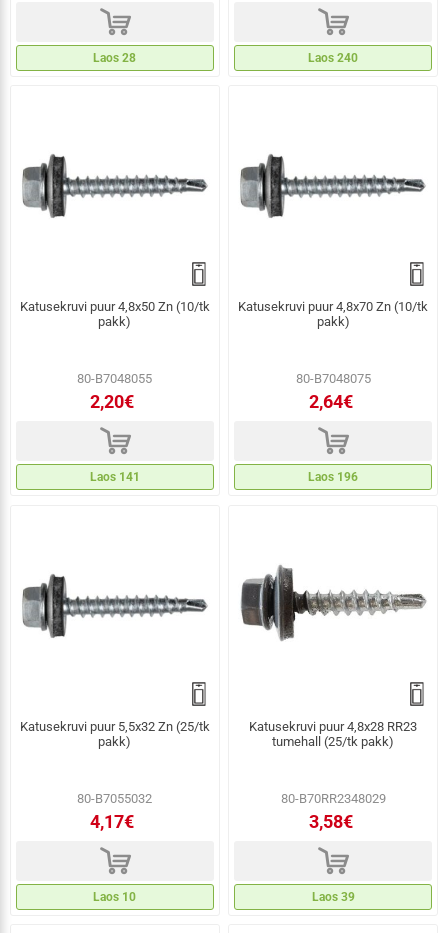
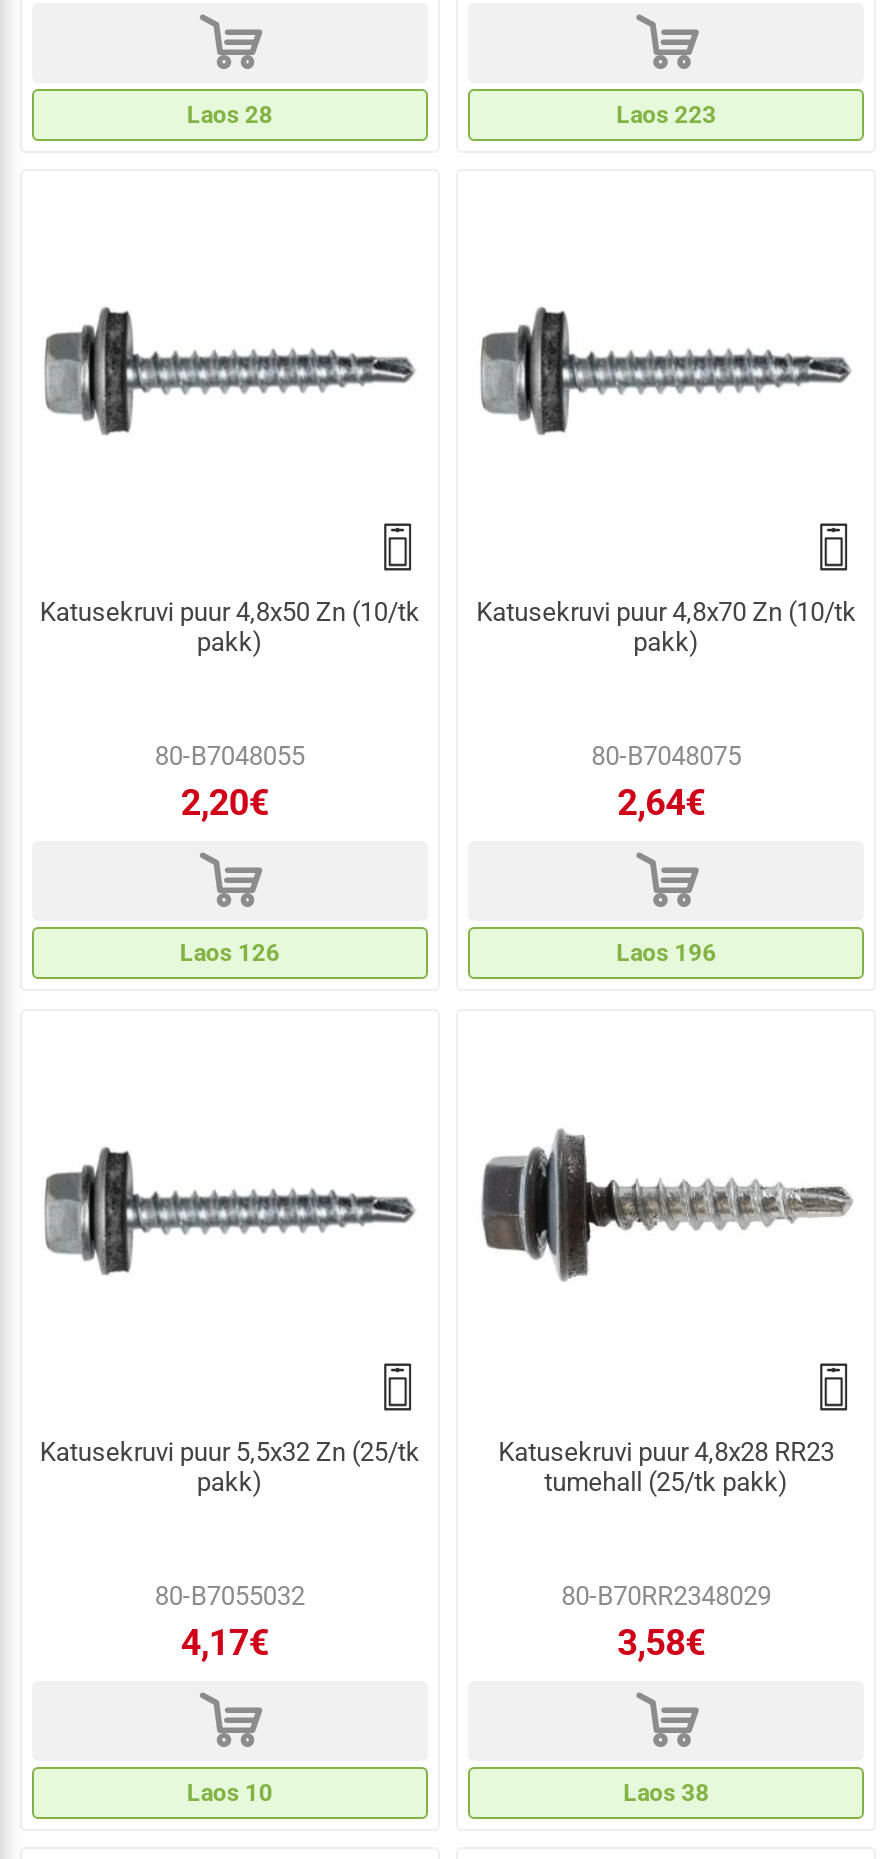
- Laos 240
+ Laos 223

- Laos 141
+ Laos 126

- Laos 39
+ Laos 38
